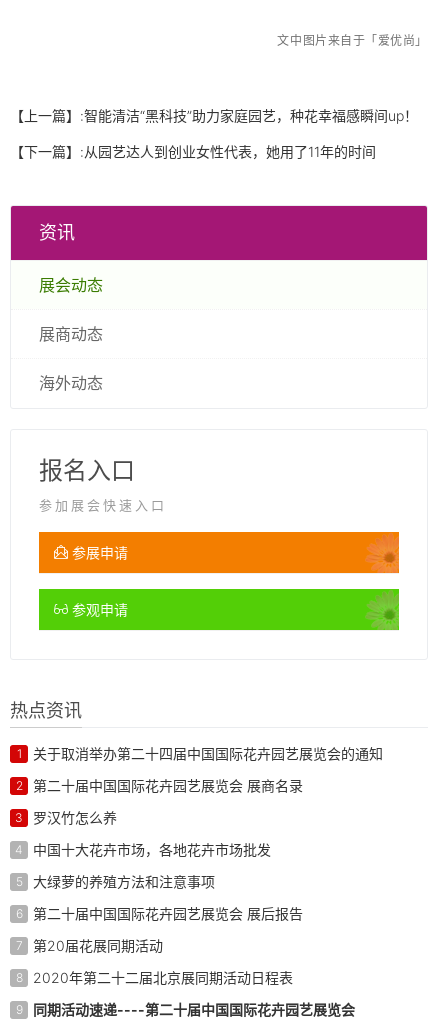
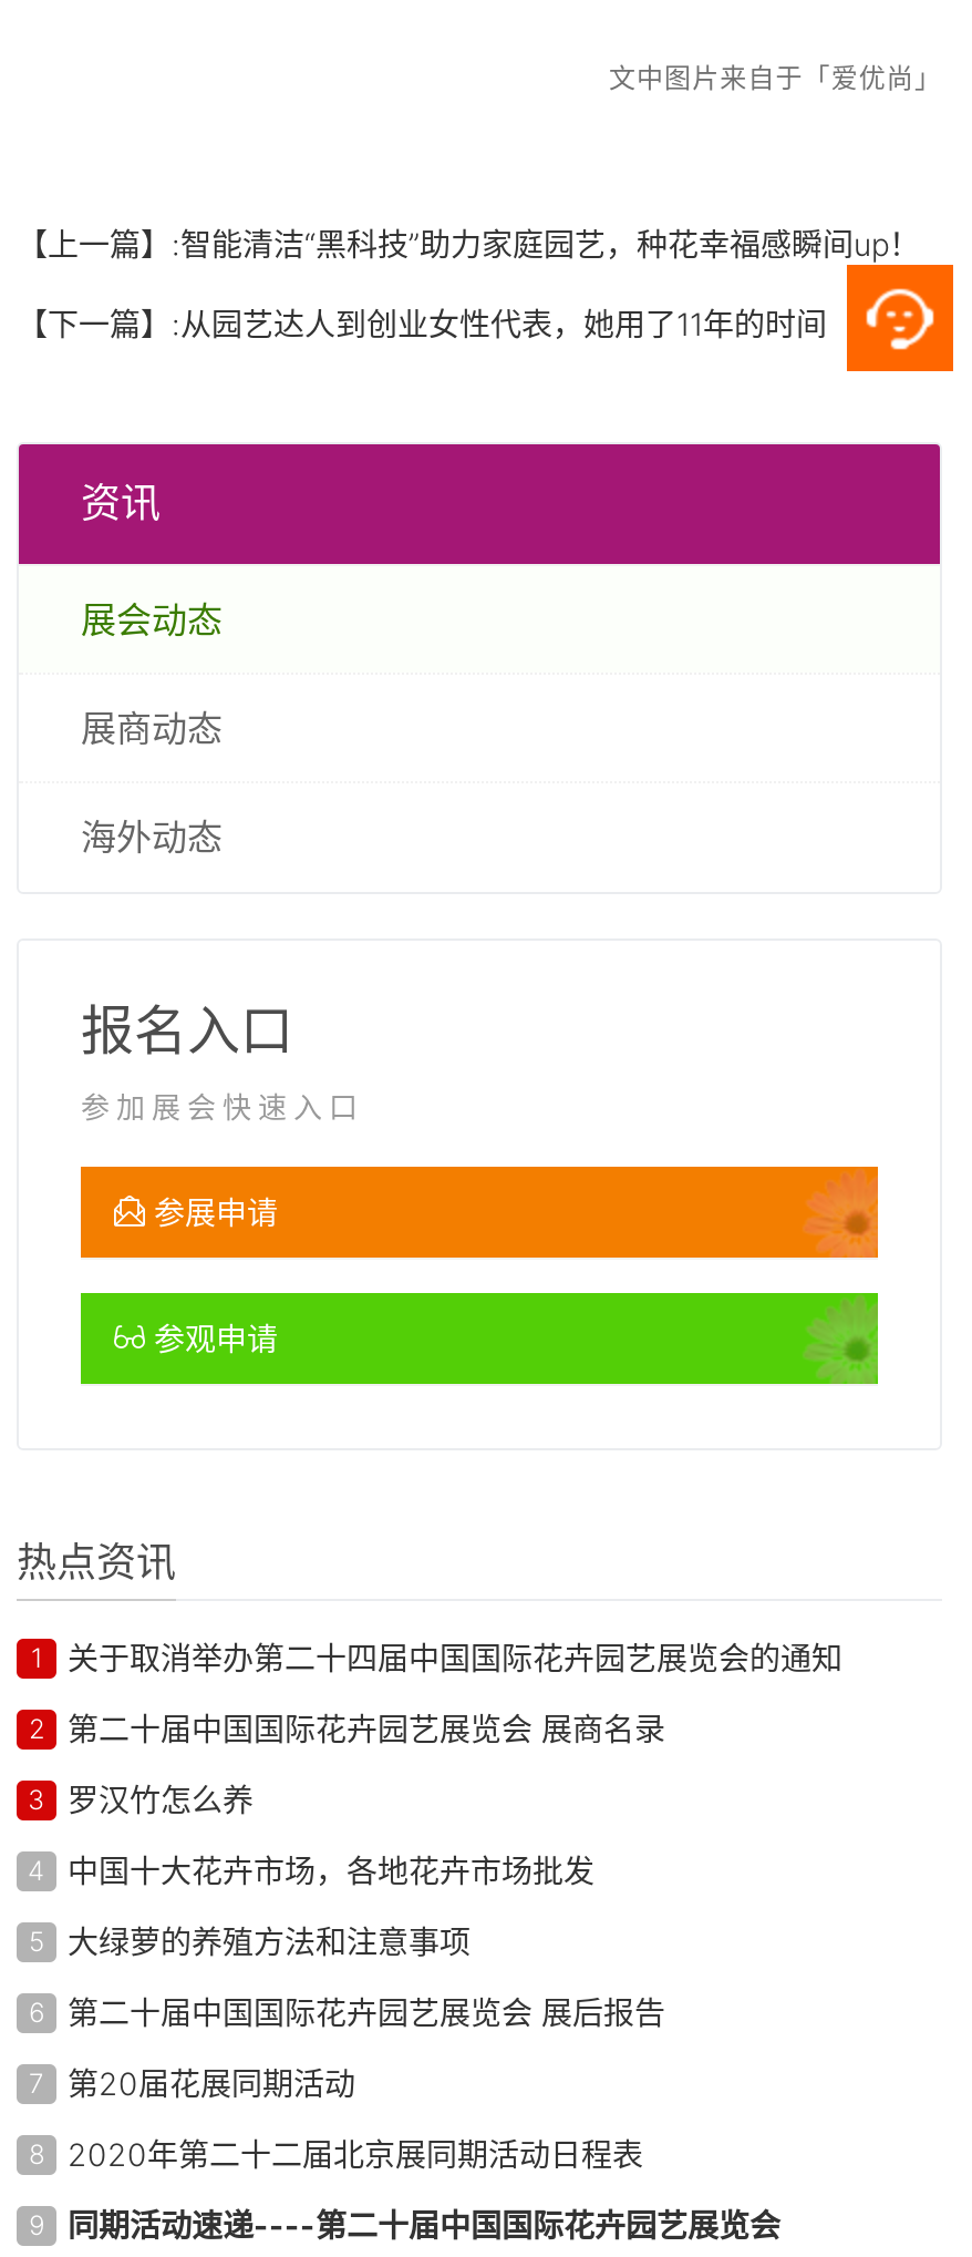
+ [image]
